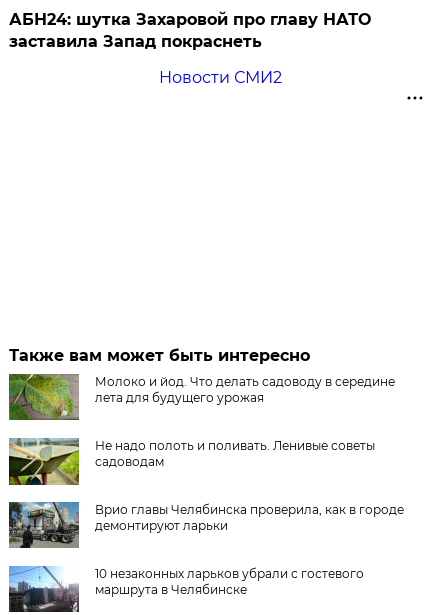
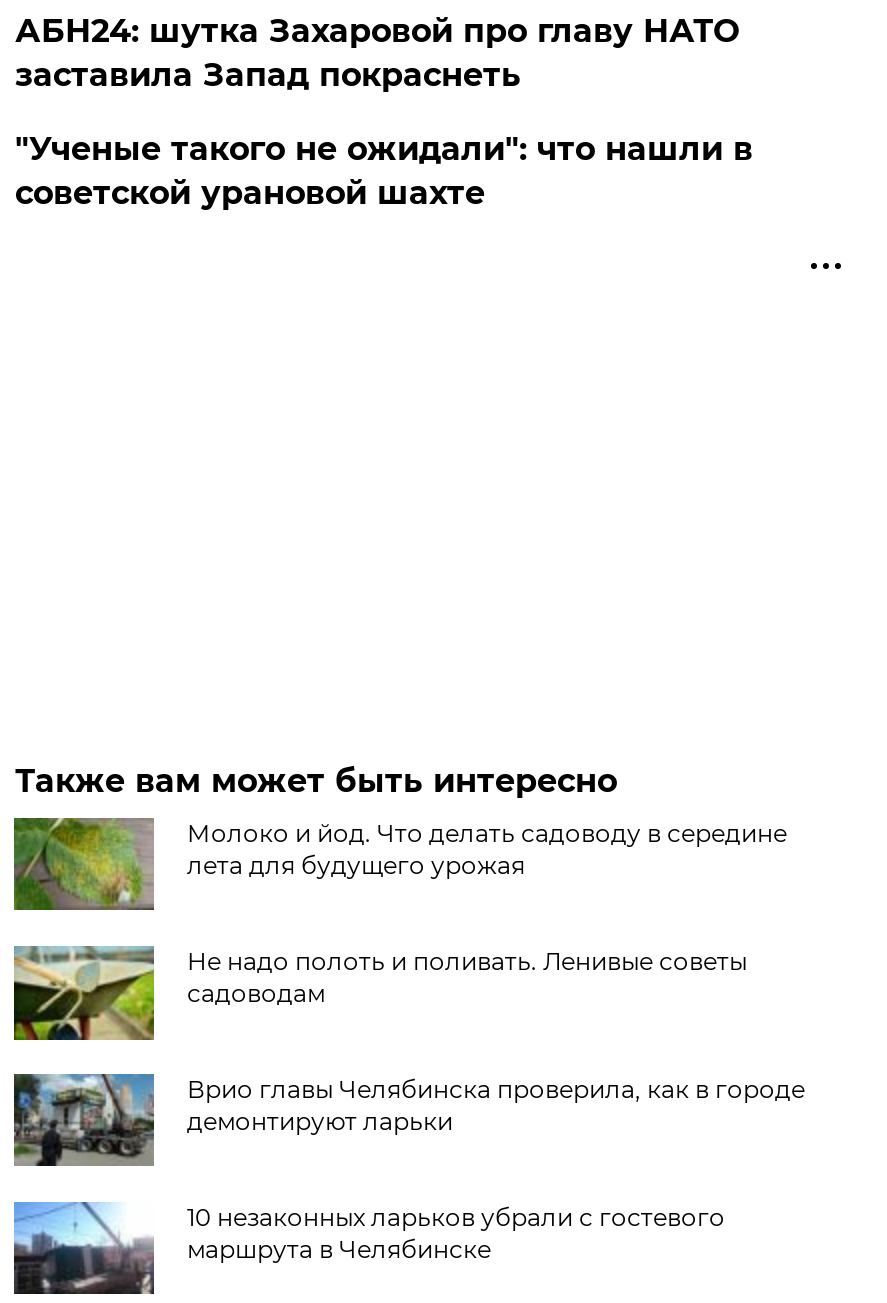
- Новости СМИ2
+ "Ученые такого не ожидали": что нашли в
+ советской урановой шахте
